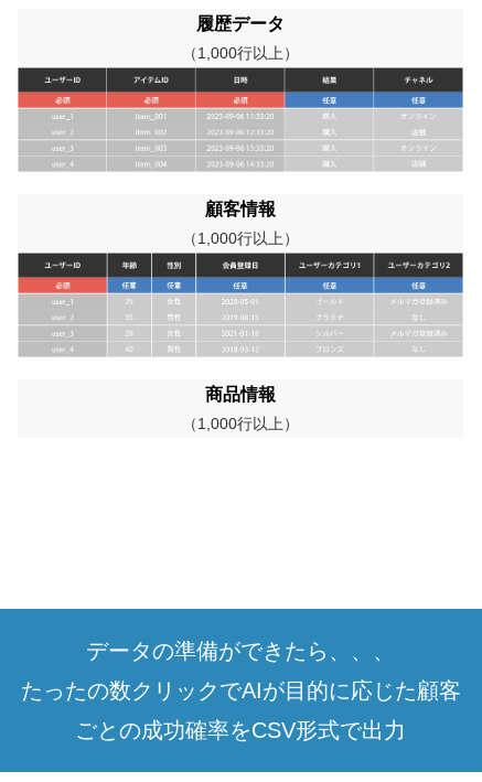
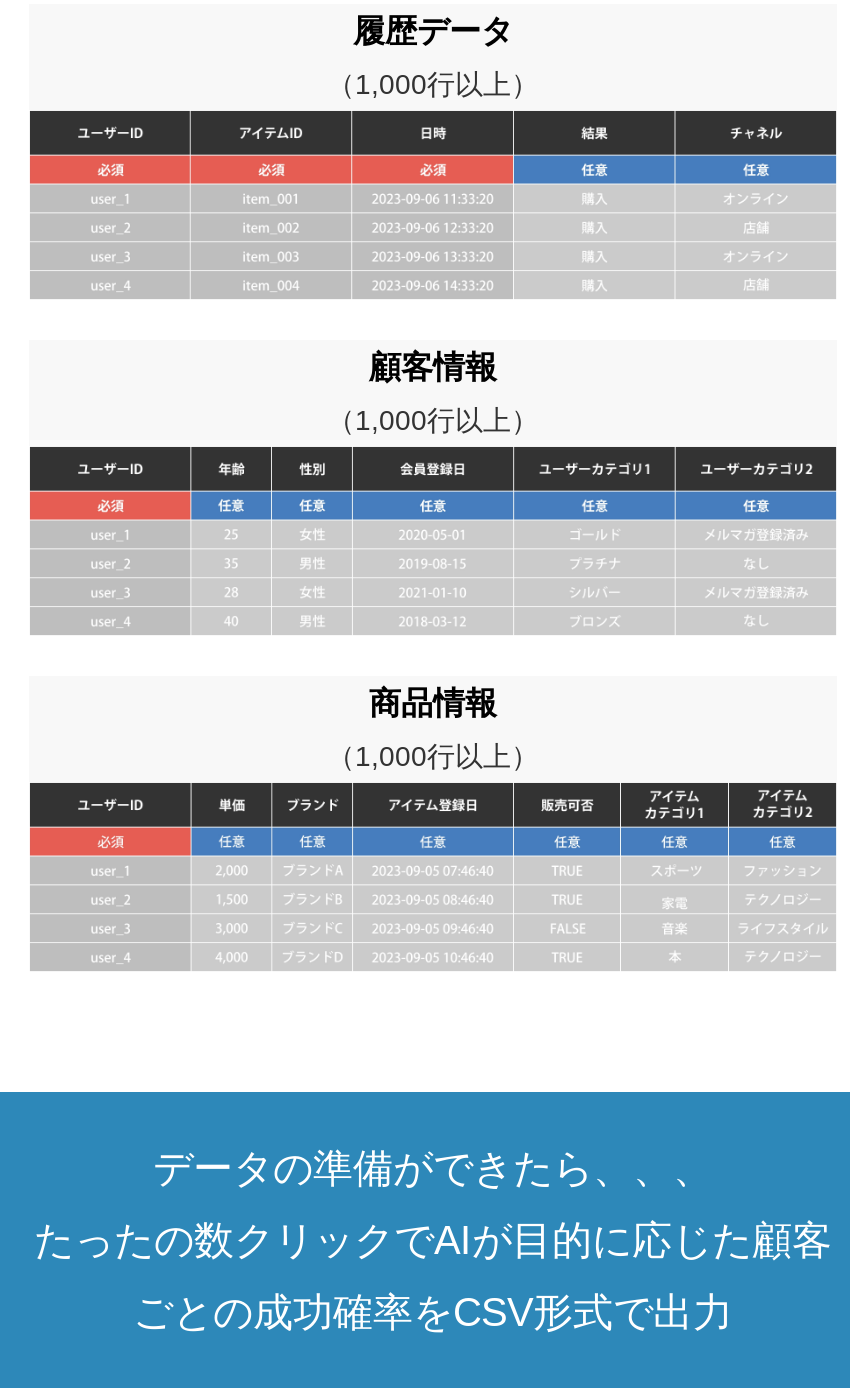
+ [image]
